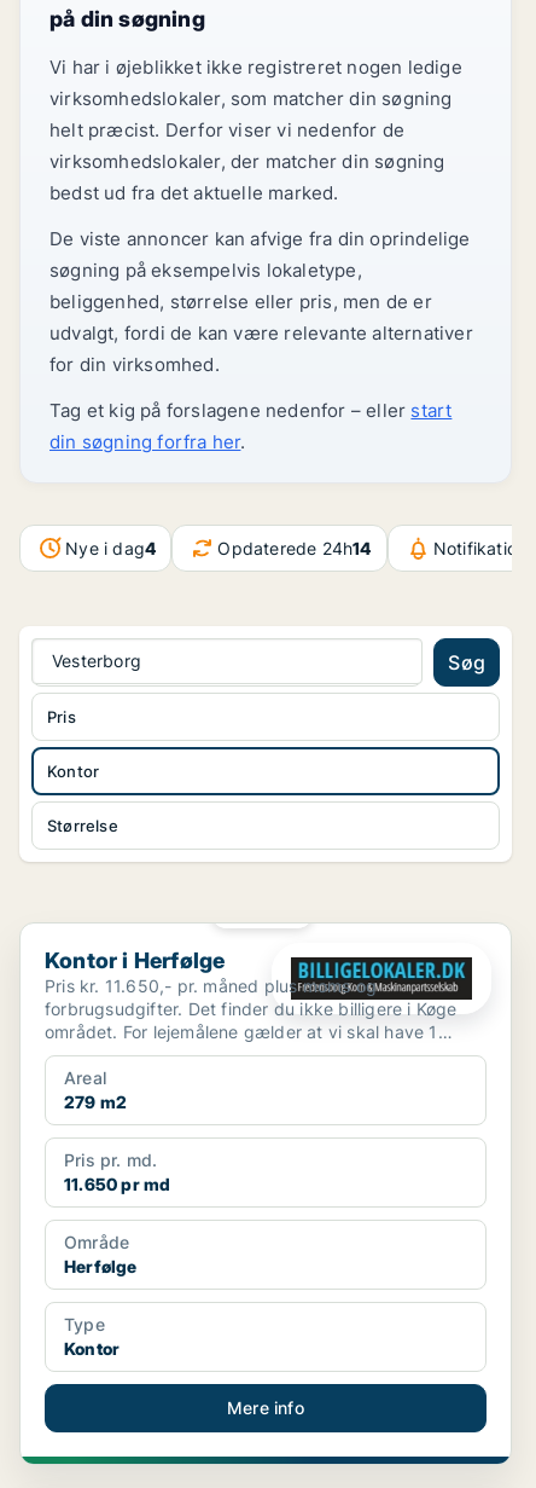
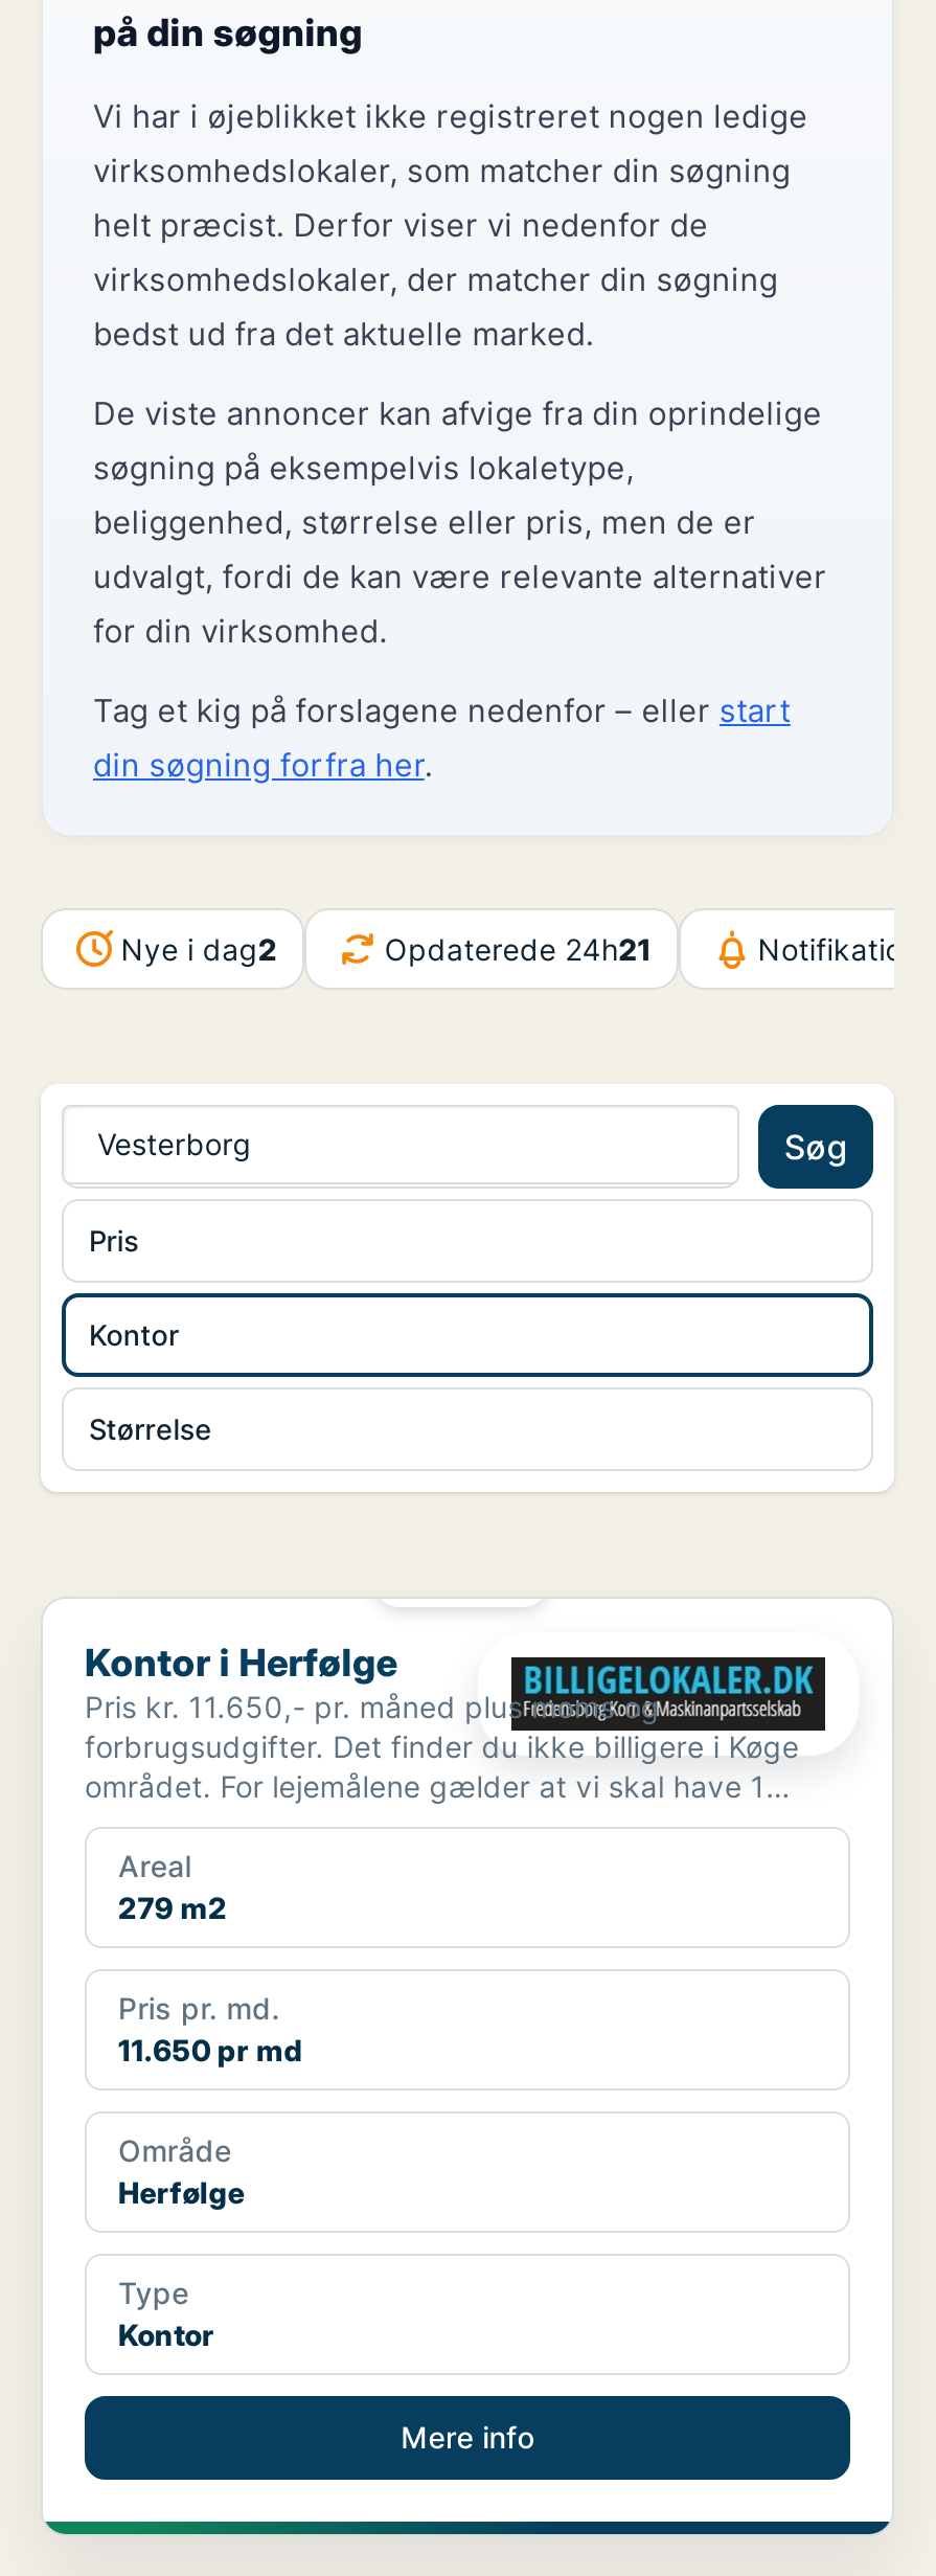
- Nye i dag4
+ Nye i dag2

- Opdaterede 24h14
+ Opdaterede 24h21
